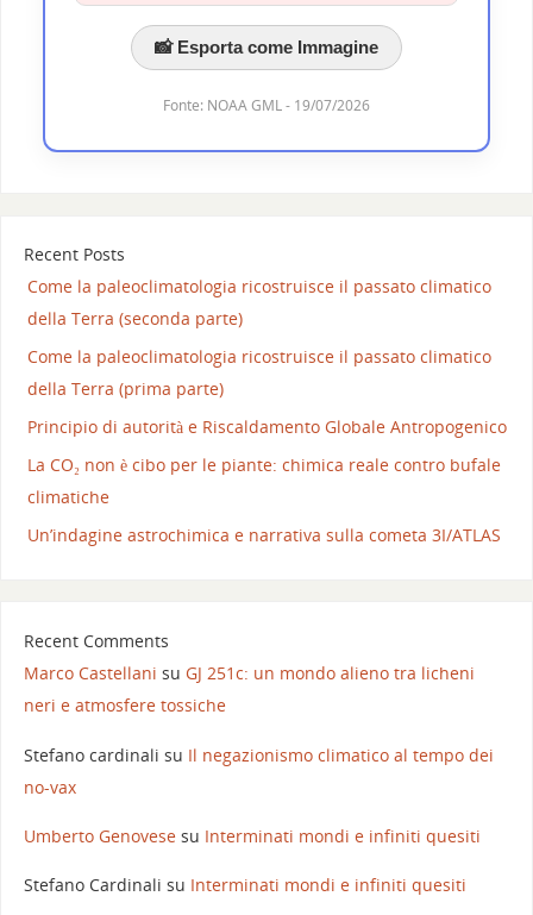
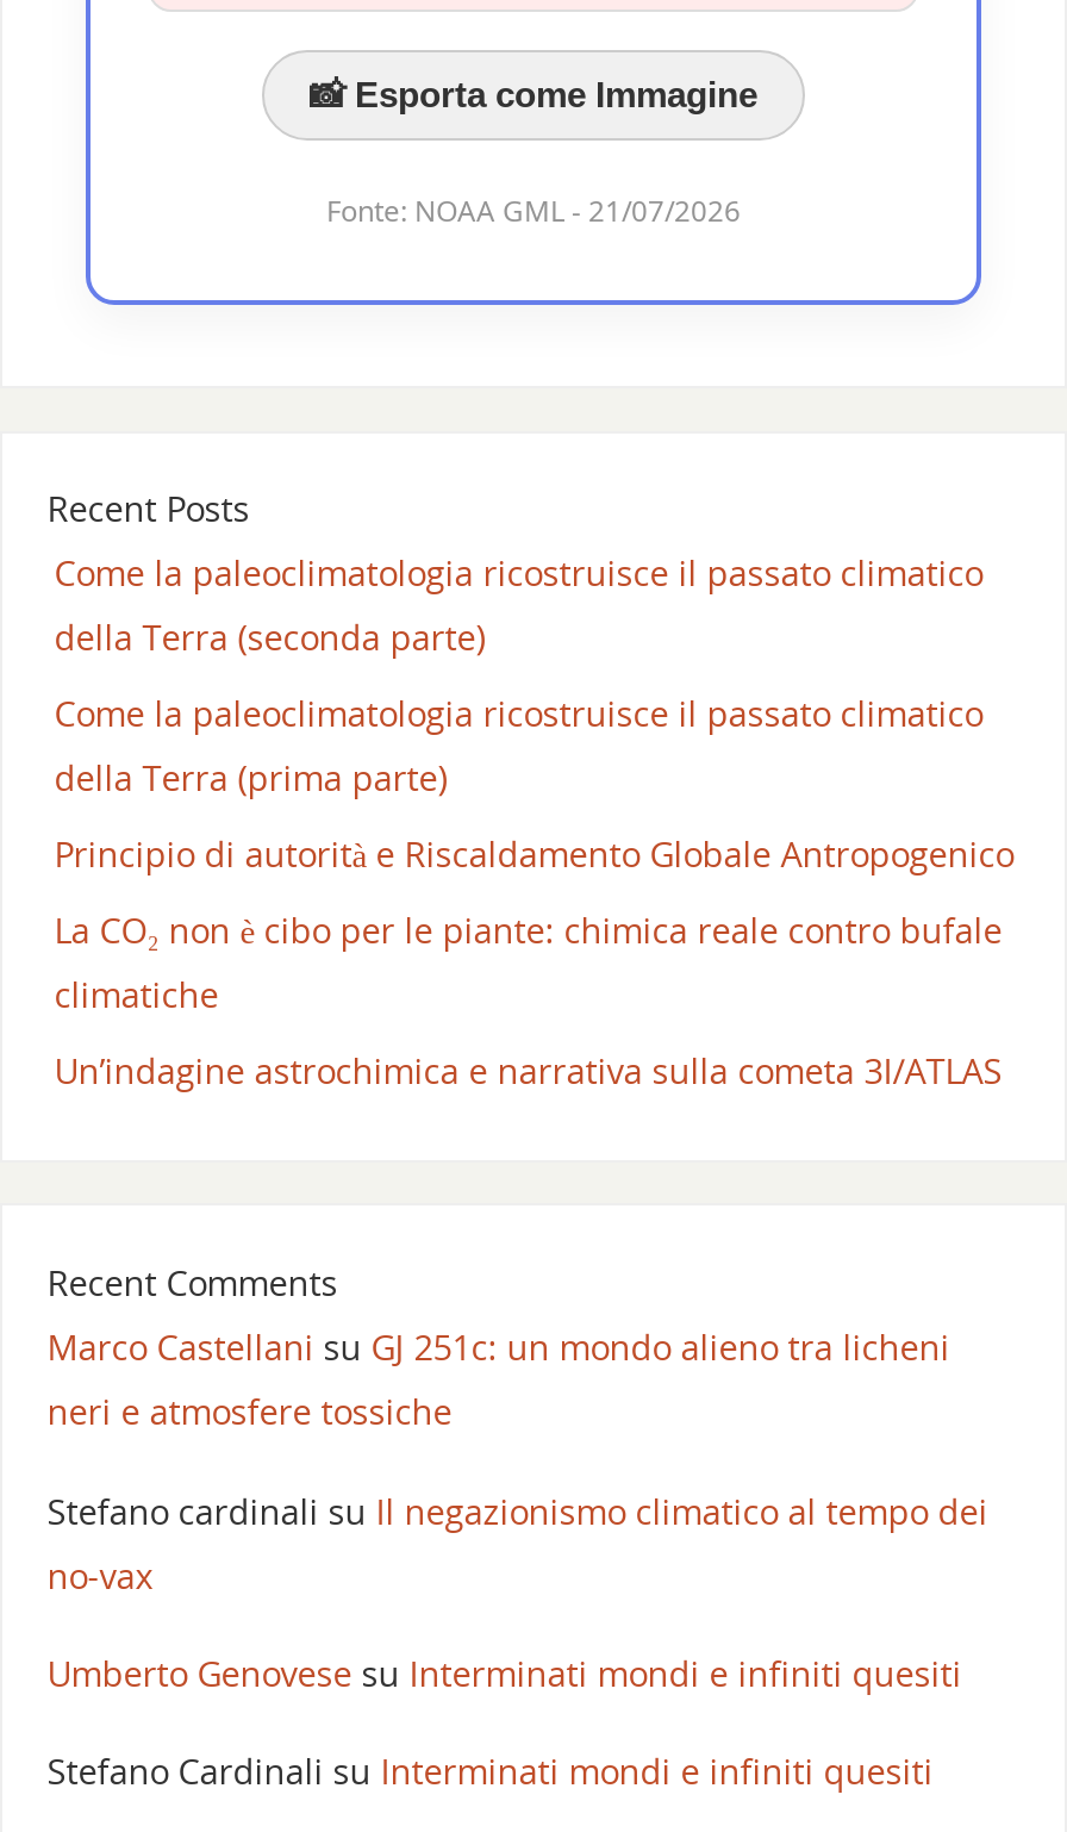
- Fonte: NOAA GML - 19/07/2026
+ Fonte: NOAA GML - 21/07/2026
